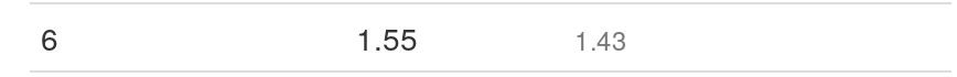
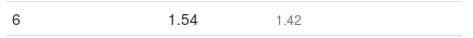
- 1.55
+ 1.54

- 1.43
+ 1.42
